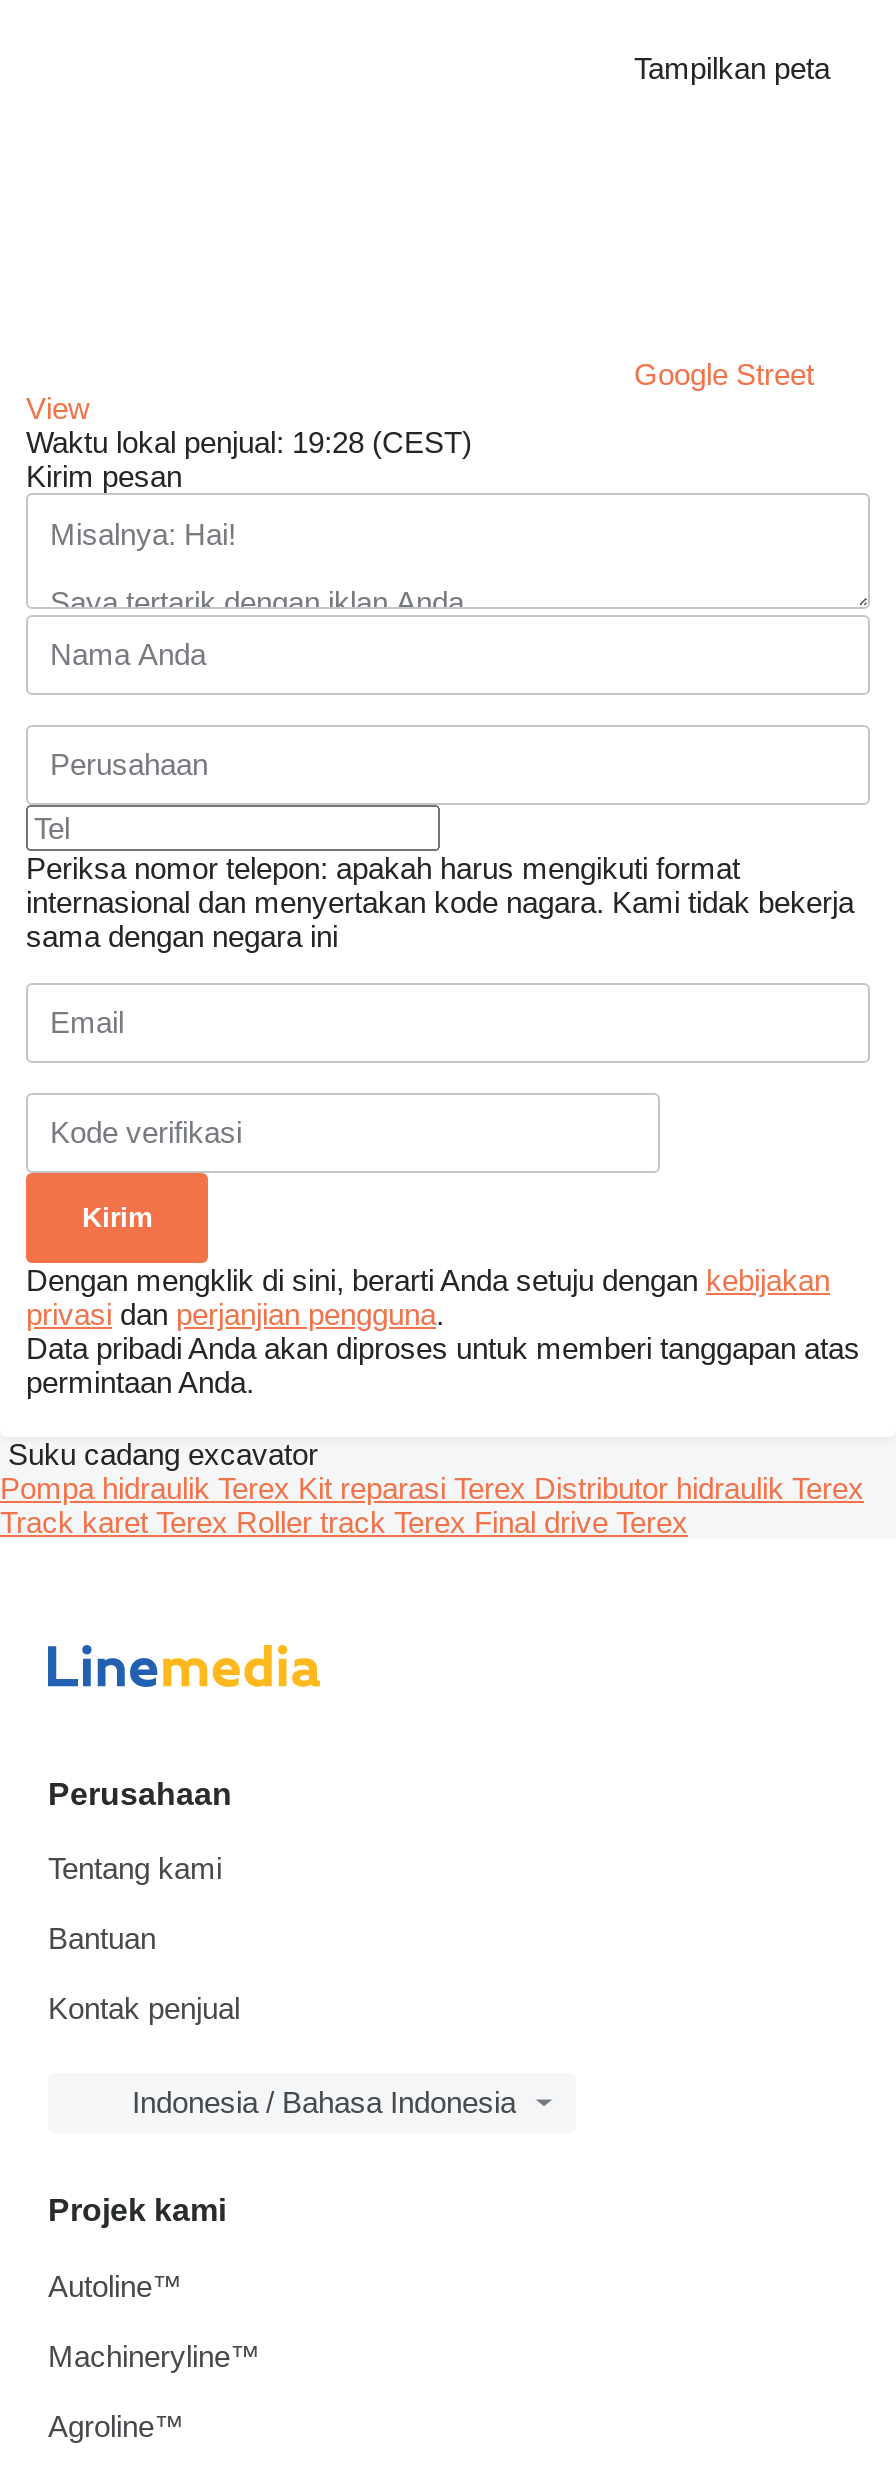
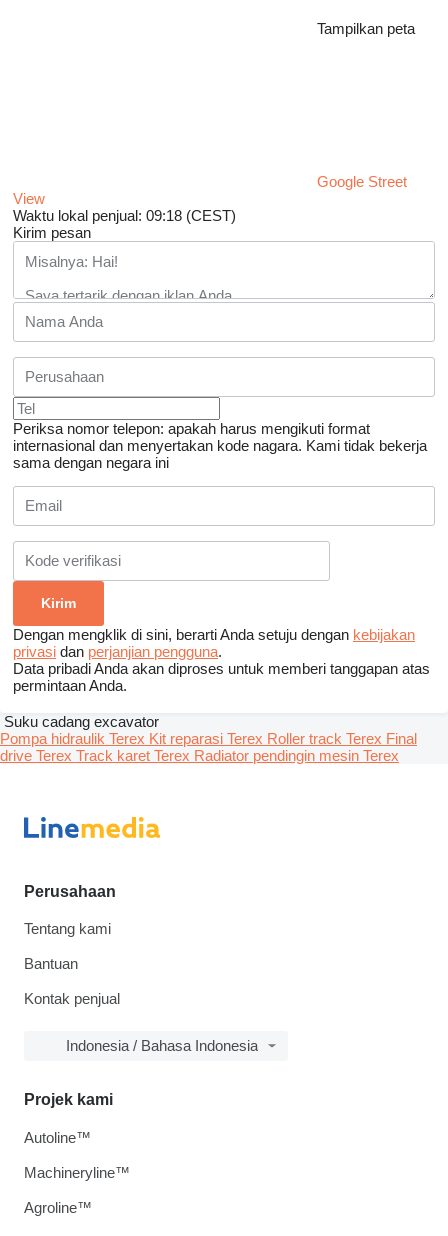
- Waktu lokal penjual: 19:28 (CEST)
+ Waktu lokal penjual: 09:18 (CEST)

- Pompa hidraulik Terex Kit reparasi Terex Distributor hidraulik Terex
- Track karet TerexRoller track TerexFinal drive Terex
+ Pompa hidraulik Terex Kit reparasi Terex Roller track Terex Final
+ drive TerexTrack karet TerexRadiator pendingin mesin Terex
